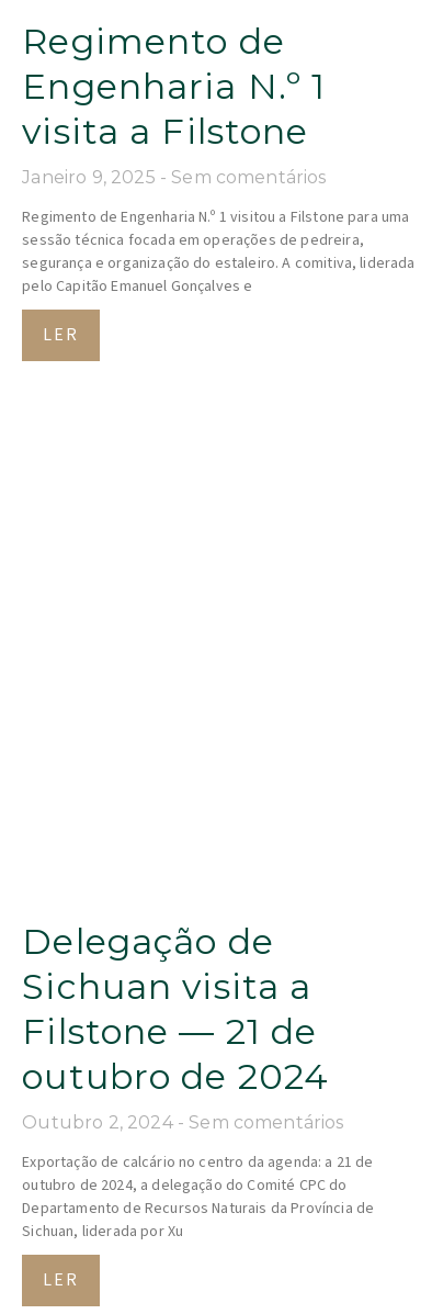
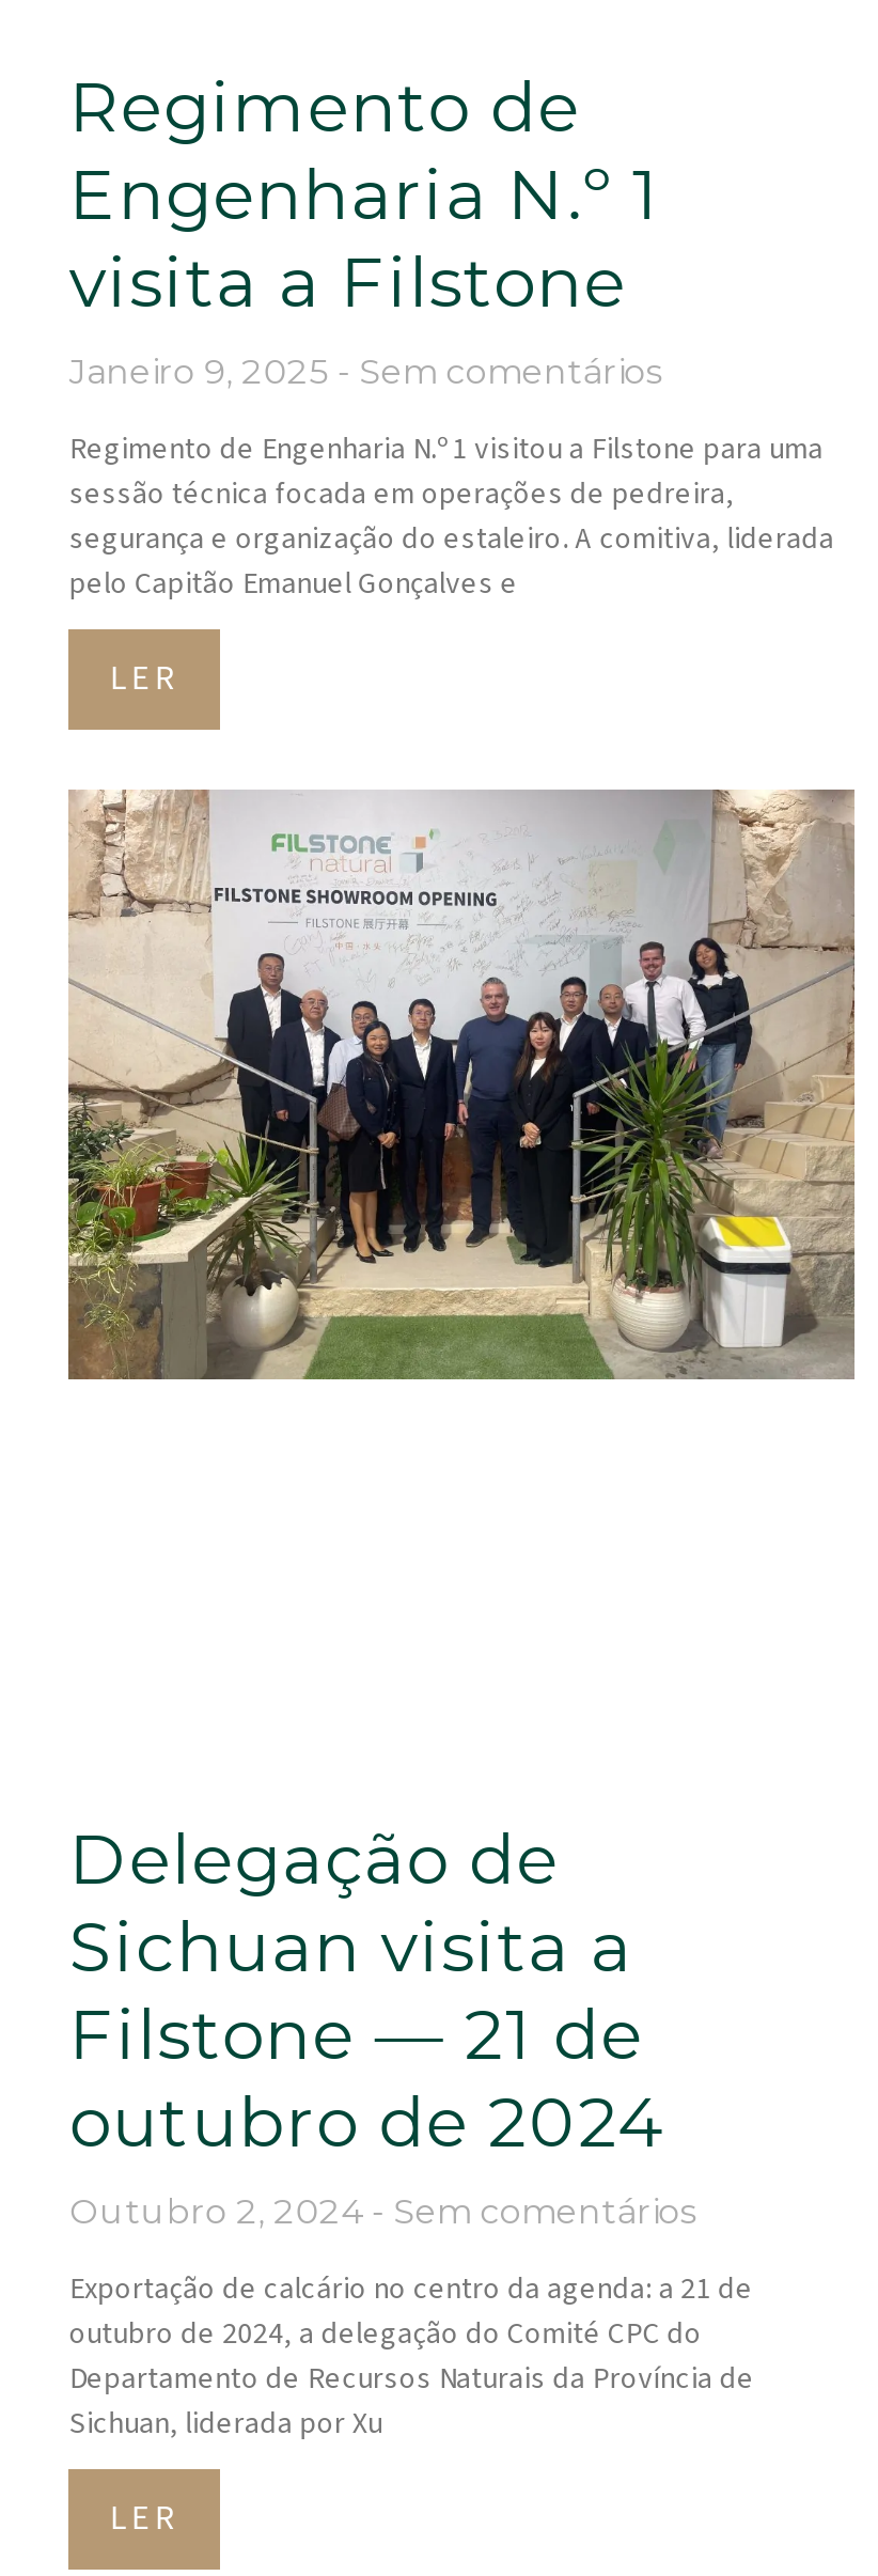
+ [image]
